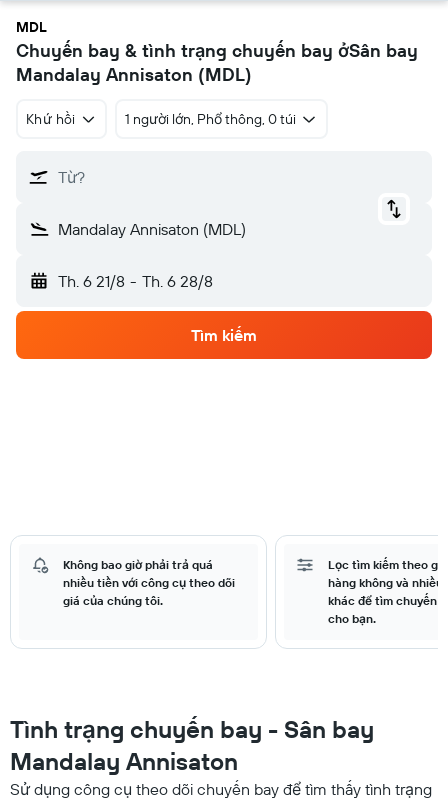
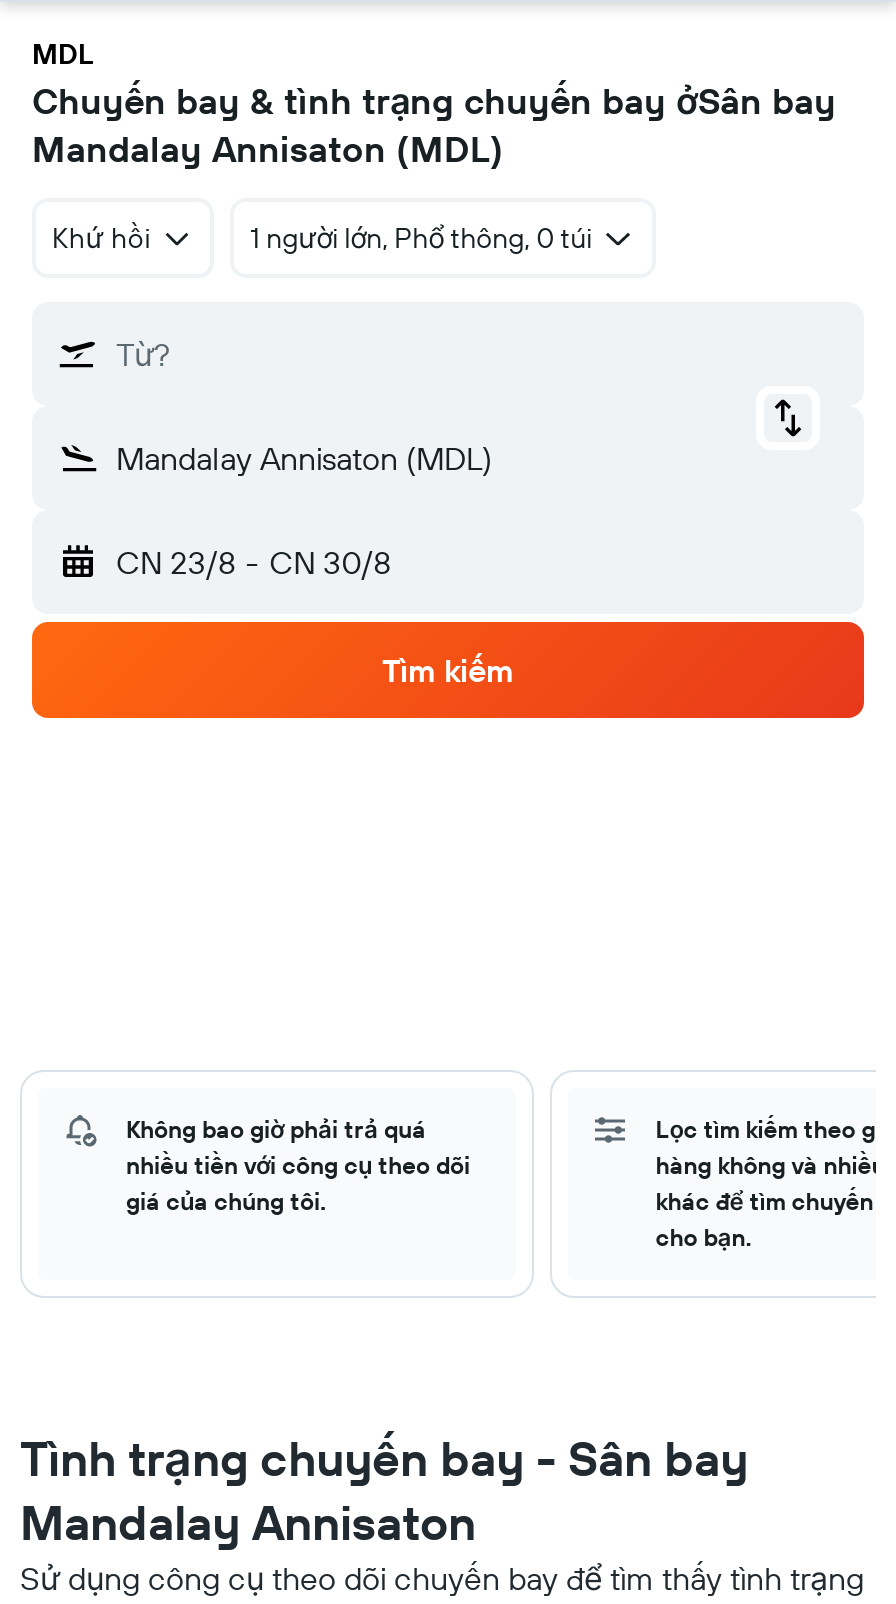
- Th. 6 21/8 - Th. 6 28/8
+ CN 23/8 - CN 30/8
